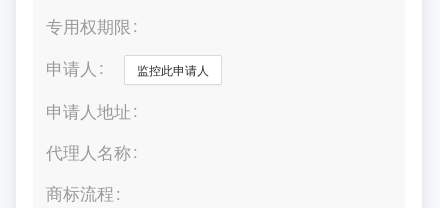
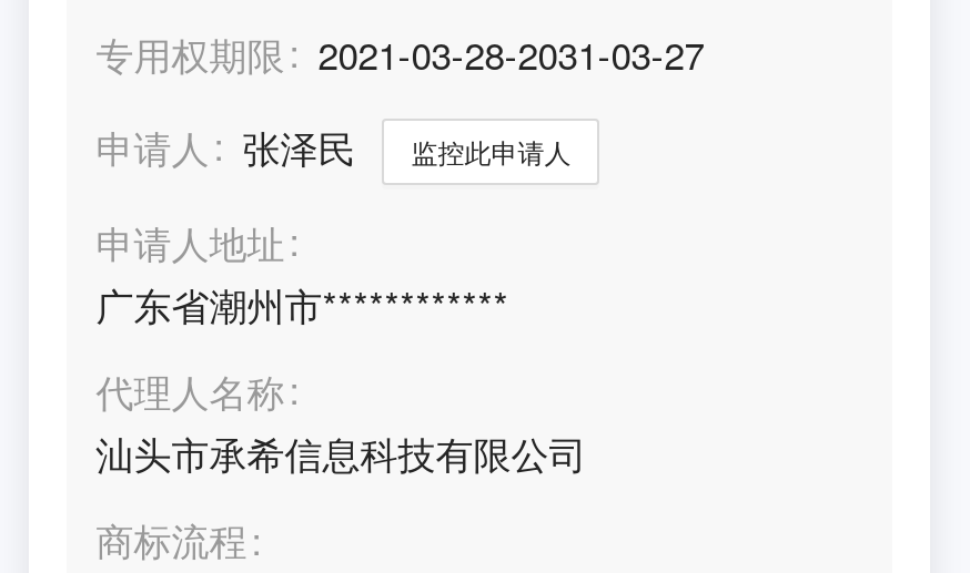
+ 2021-03-28-2031-03-27

+ 张泽民

+ 广东省潮州市************

+ 汕头市承希信息科技有限公司
